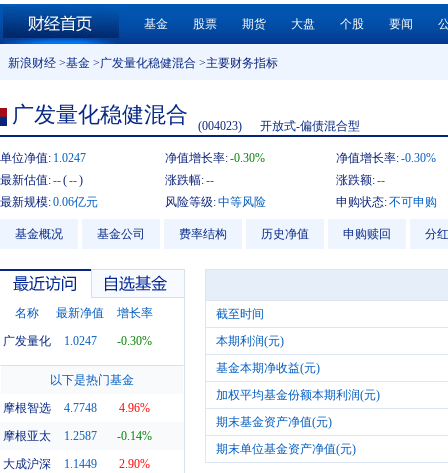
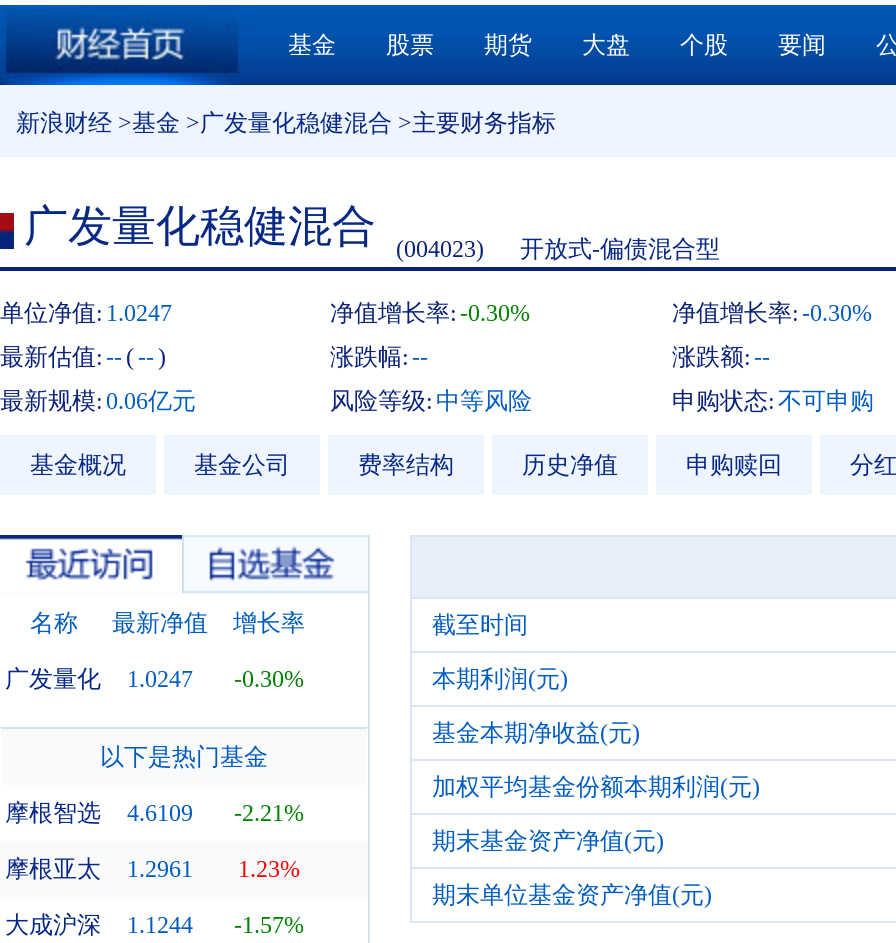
- 4.7748
+ 4.6109

- 4.96%
+ -2.21%

- 1.2587
+ 1.2961

- -0.14%
+ 1.23%

- 1.1449
+ 1.1244

- 2.90%
+ -1.57%
